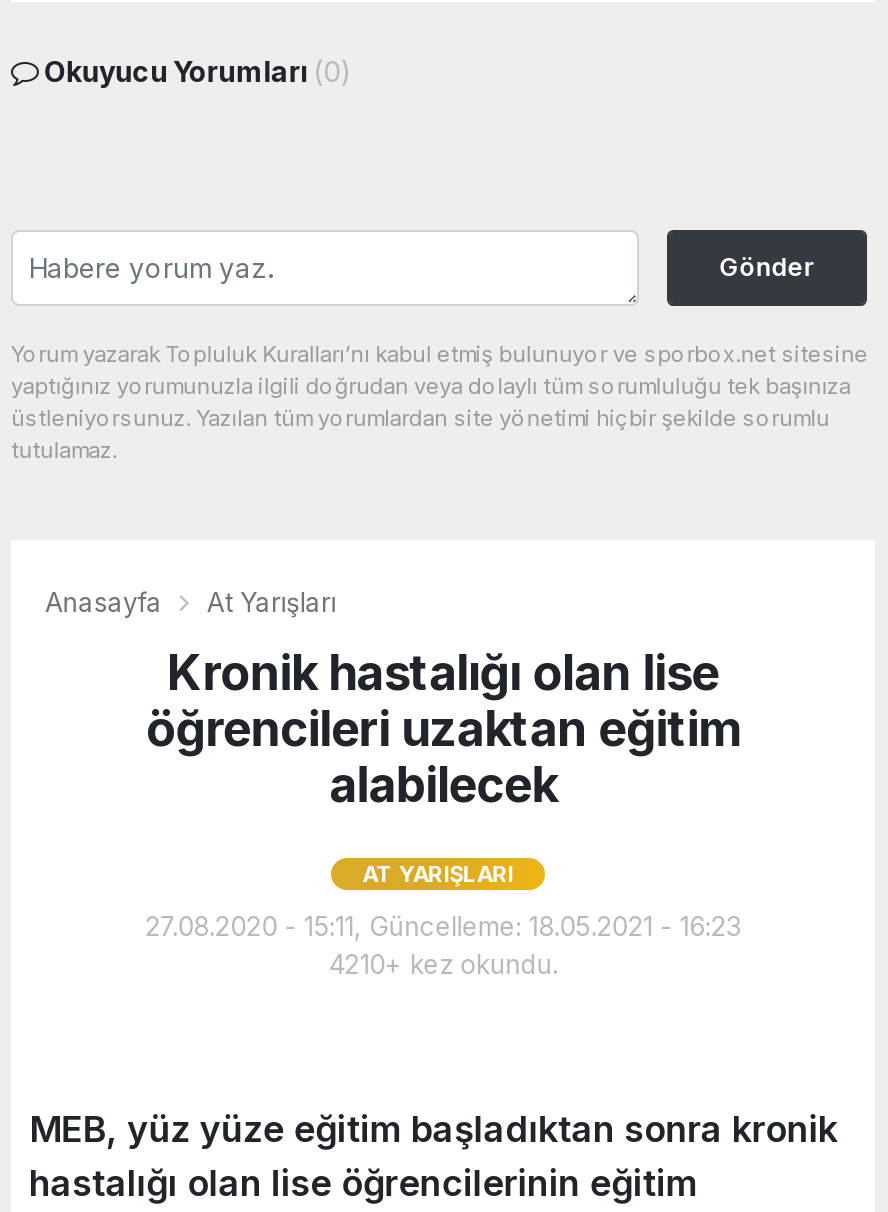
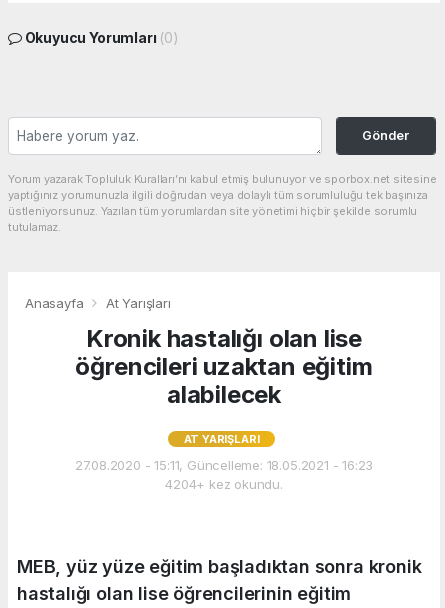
- 4210+ kez okundu.
+ 4204+ kez okundu.
